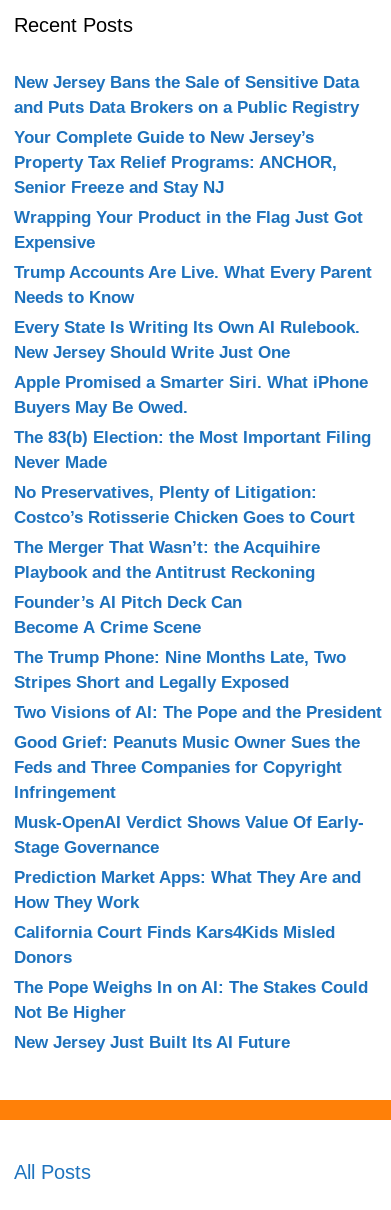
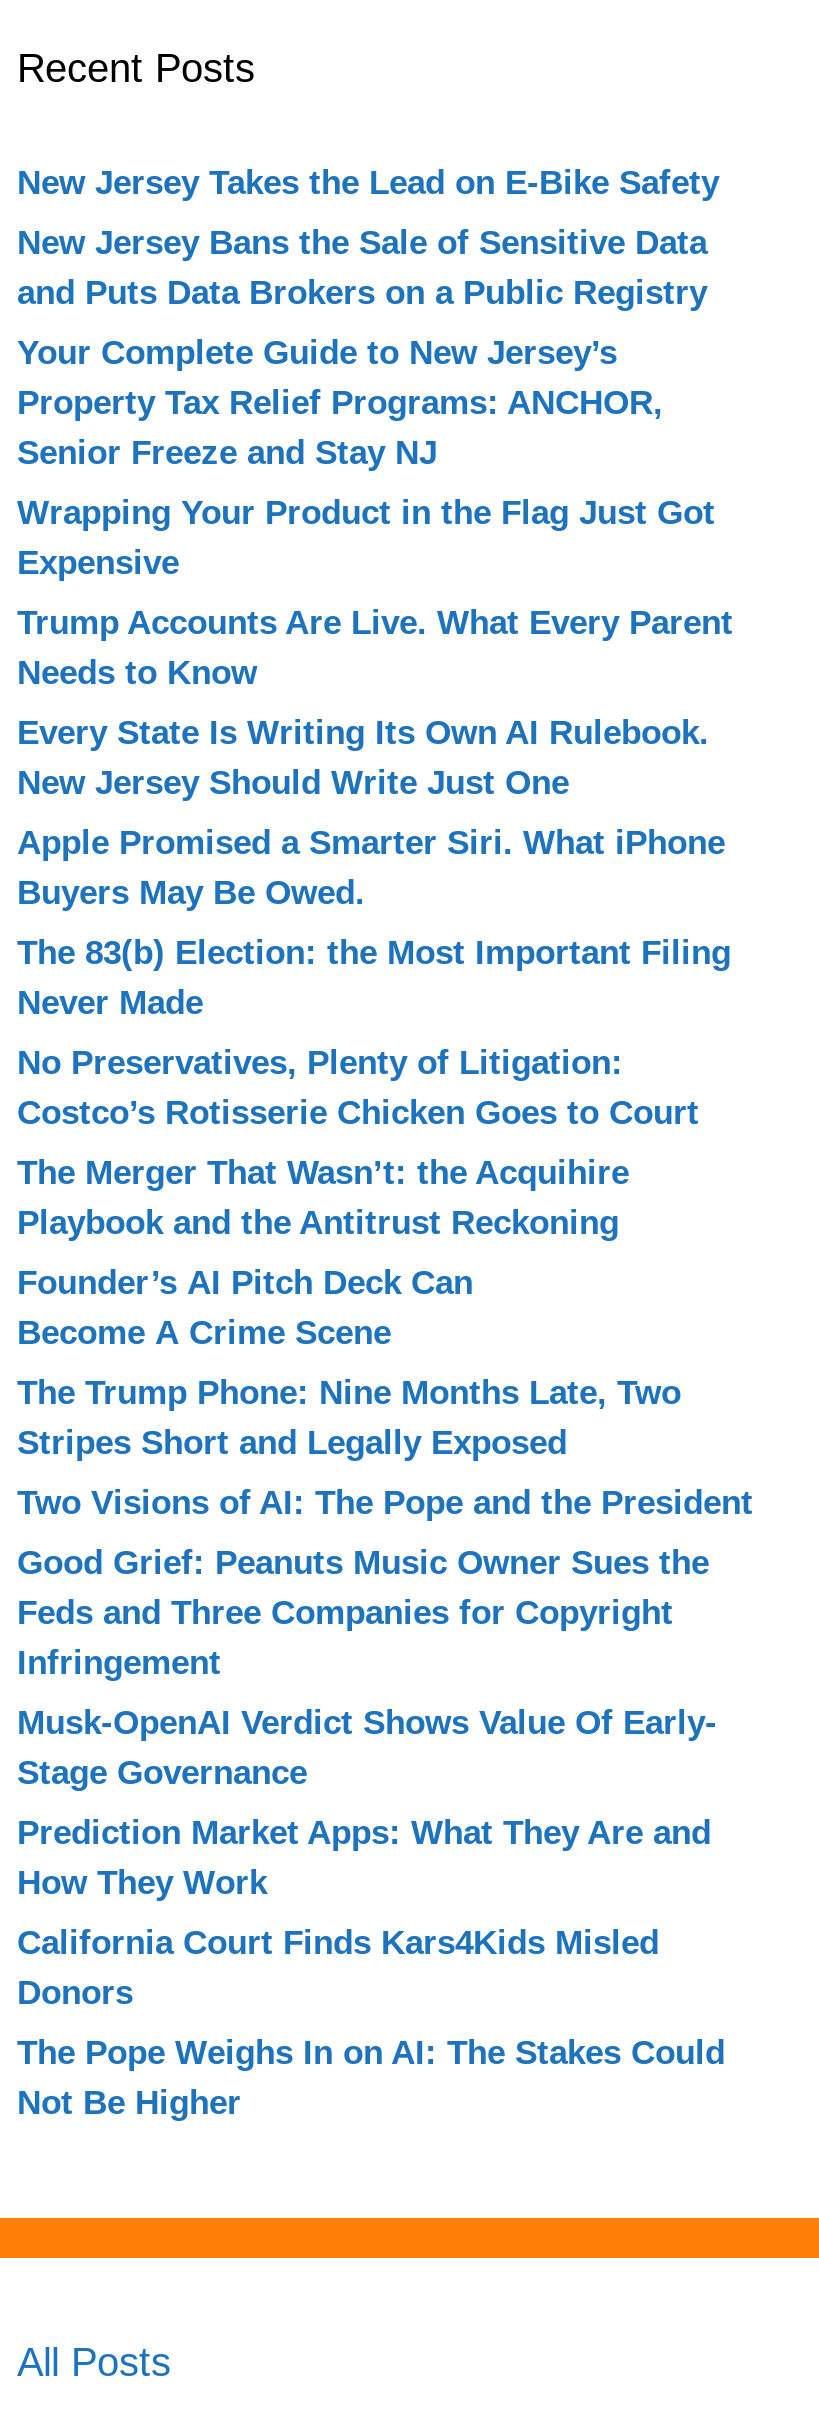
+ New Jersey Takes the Lead on E-Bike Safety

moved down: New Jersey Bans the Sale of Sensitive Data | and Puts Data Brokers on a Public Registry | Your Complete Guide to New Jersey’s | ... | The Pope Weighs In on AI: The Stakes Could | Not Be Higher

- New Jersey Just Built Its AI Future
